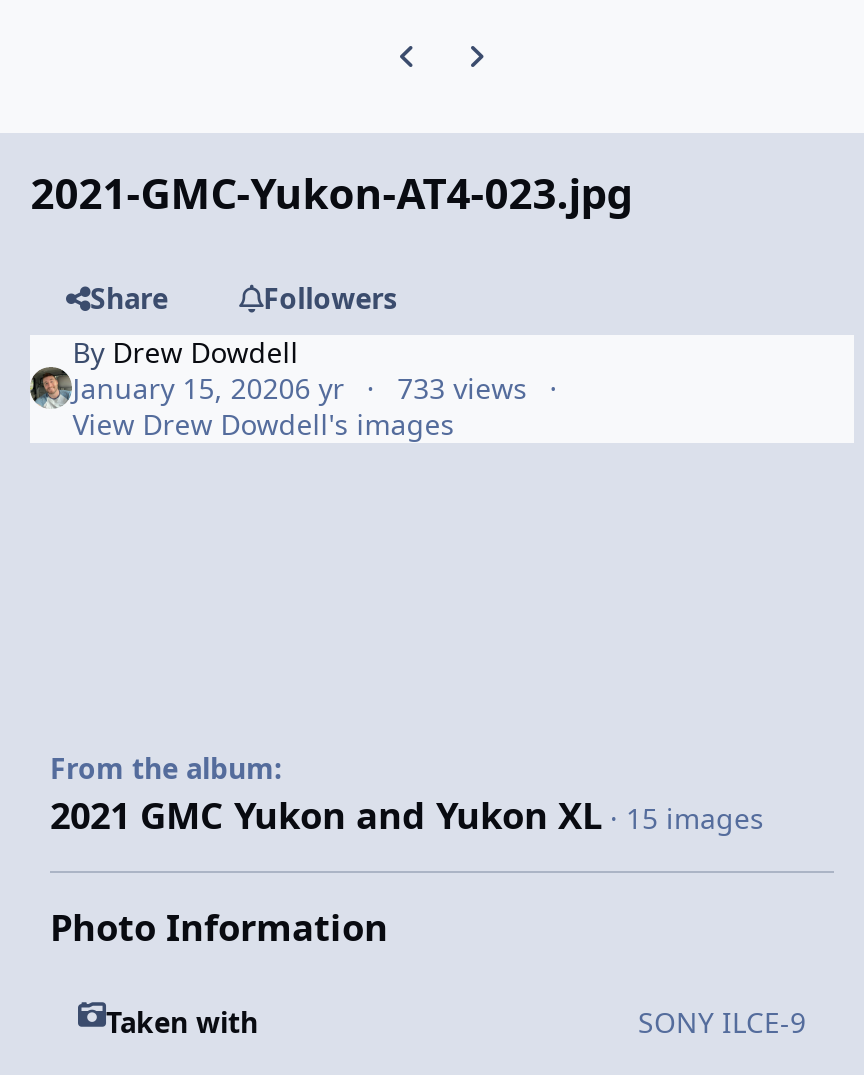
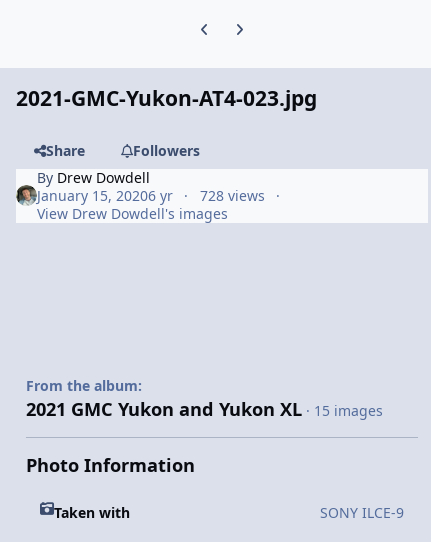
- January 15, 20206 yr 733 views
+ January 15, 20206 yr 728 views
